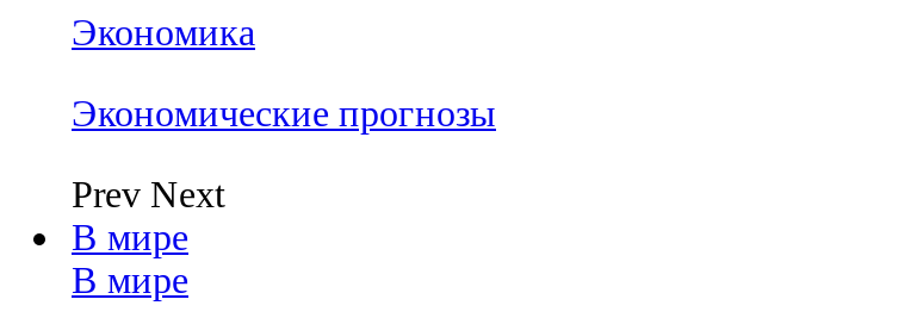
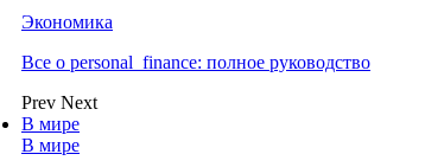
- Экономические прогнозы
+ Все о personal_finance: полное руководство
